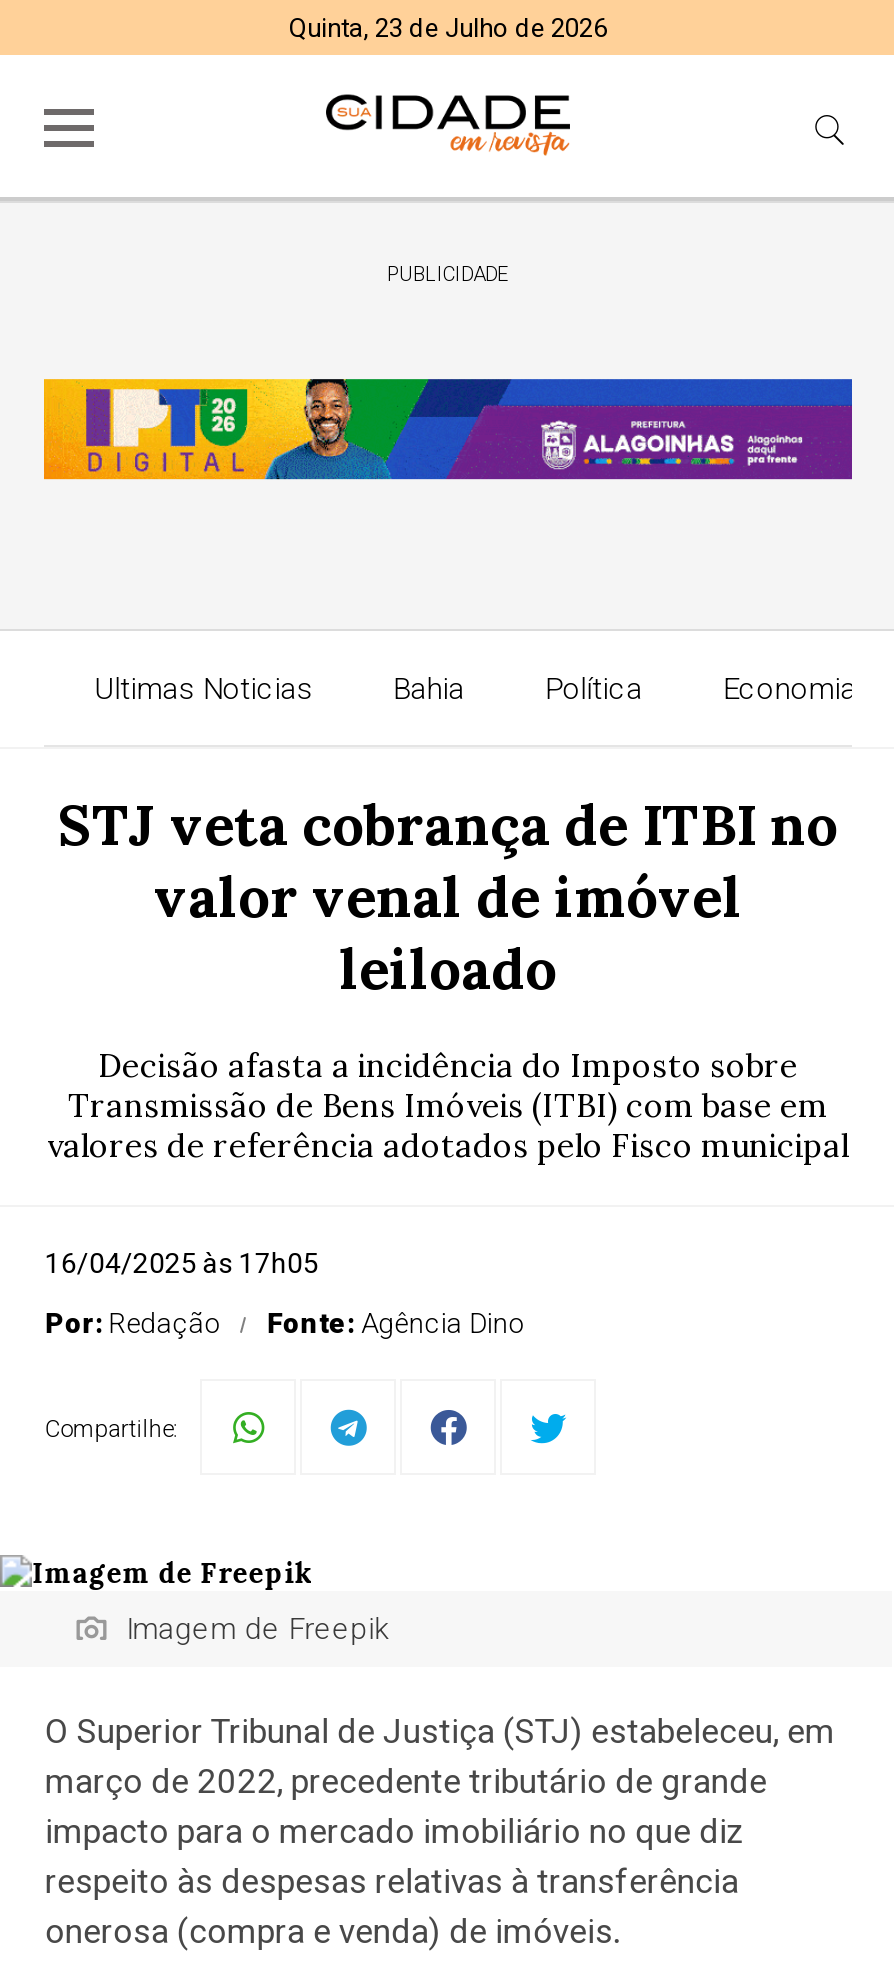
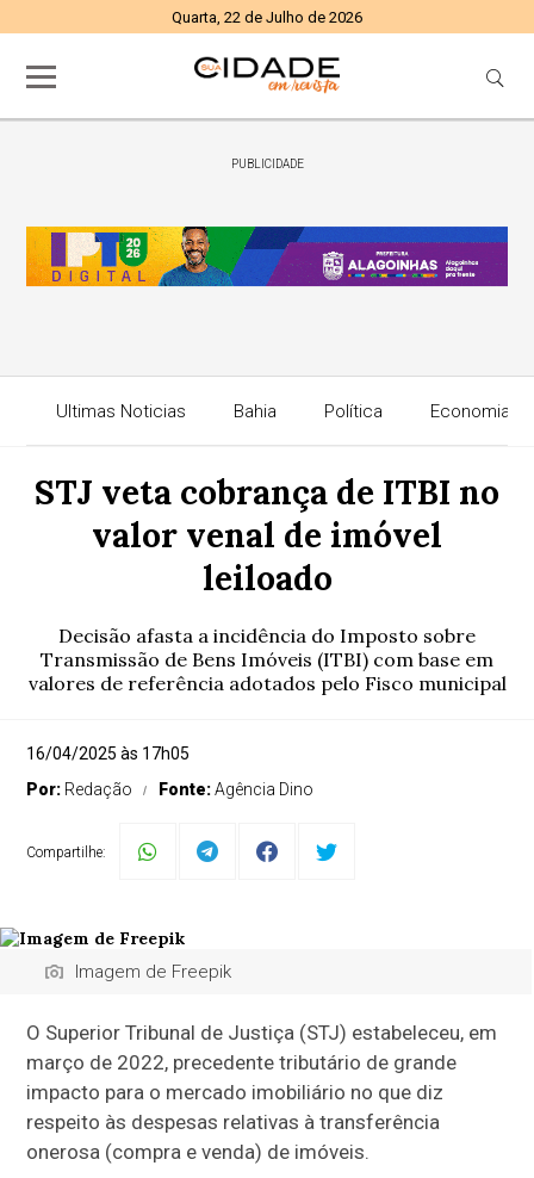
- Quinta, 23 de Julho de 2026
+ Quarta, 22 de Julho de 2026
